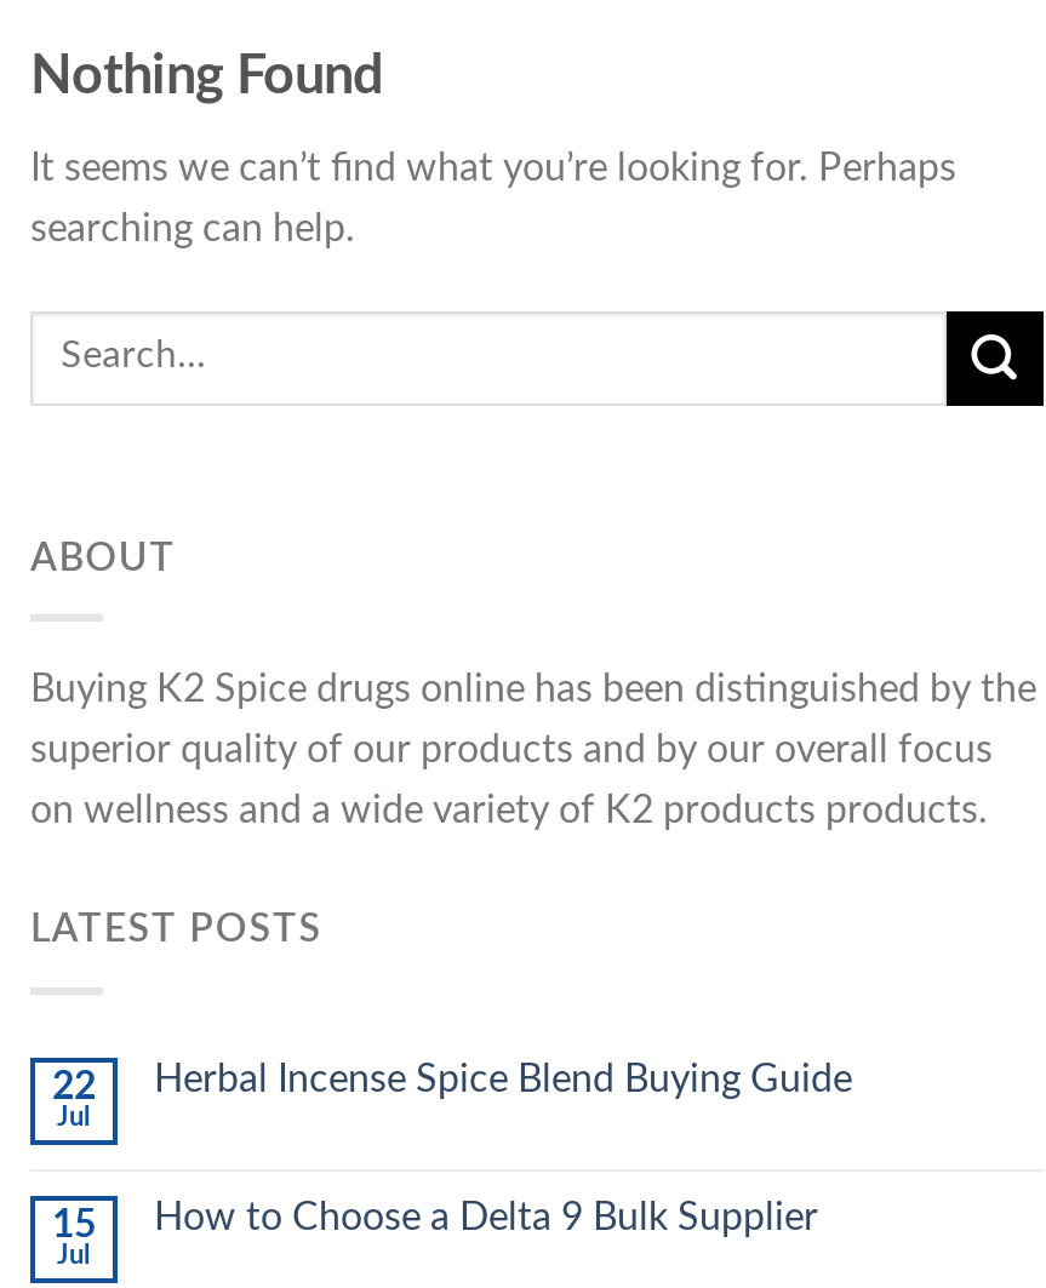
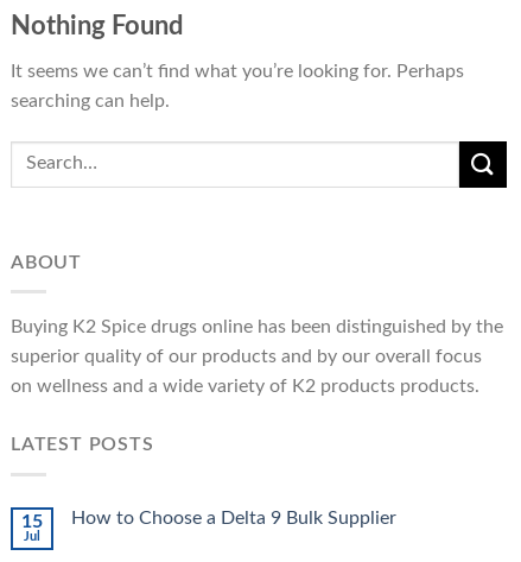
- 22
- Jul

- Herbal Incense Spice Blend Buying Guide
